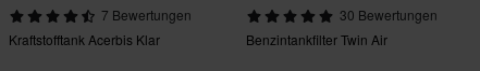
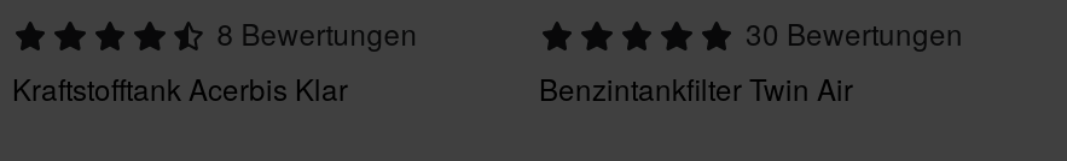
- 7 Bewertungen
+ 8 Bewertungen
